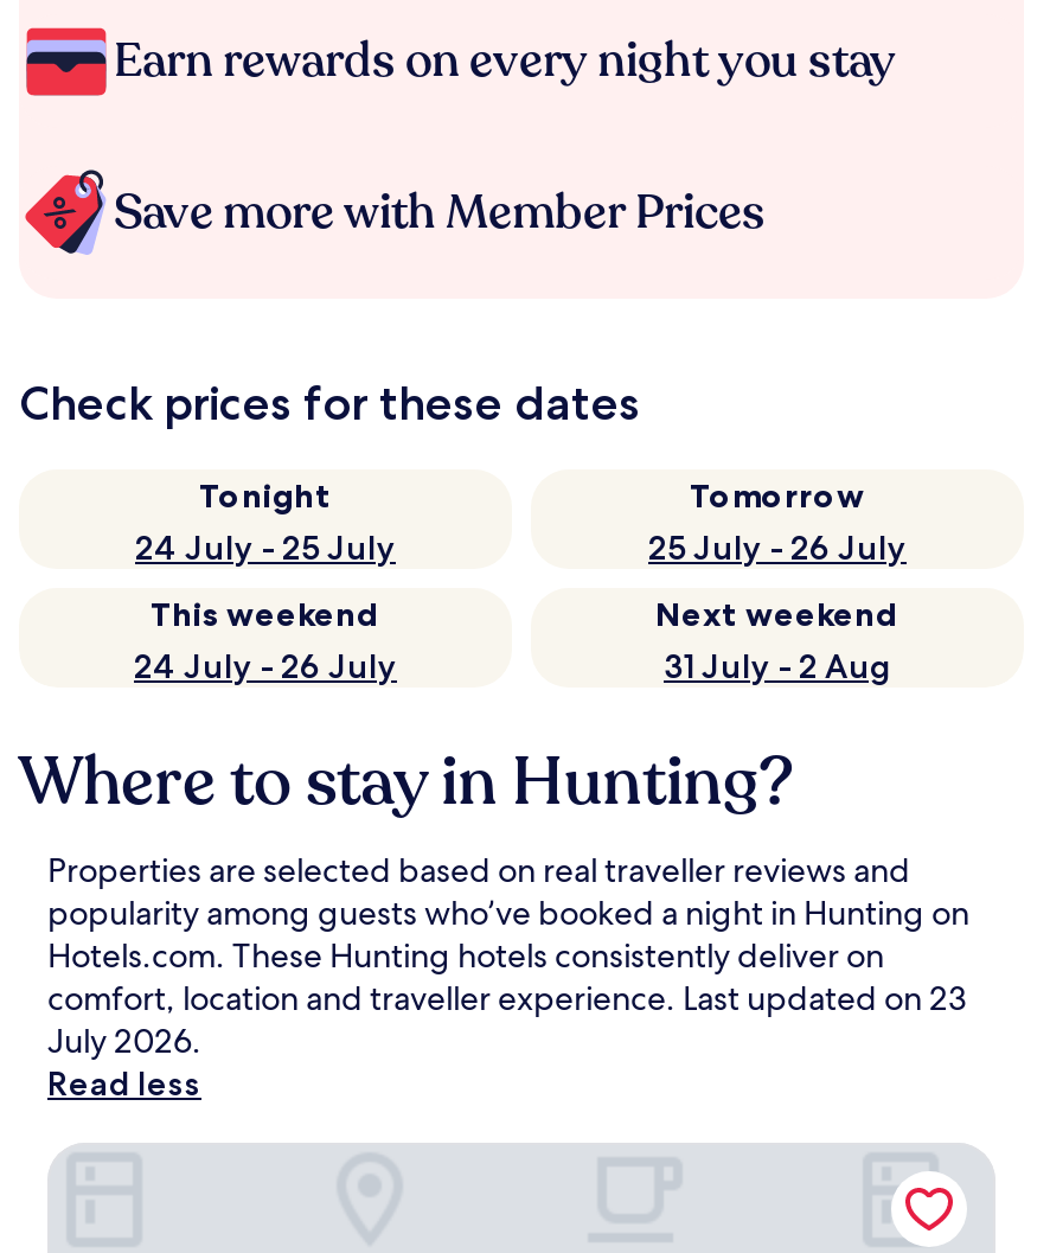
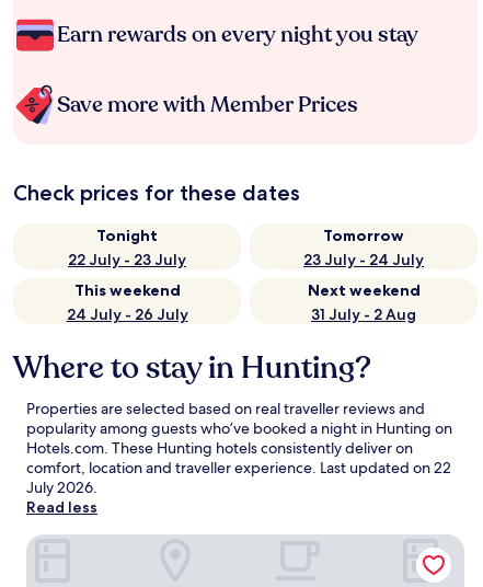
- 24 July - 25 July
+ 22 July - 23 July

- 25 July - 26 July
+ 23 July - 24 July

- comfort, location and traveller experience. Last updated on 23
+ comfort, location and traveller experience. Last updated on 22
